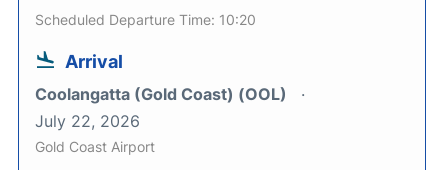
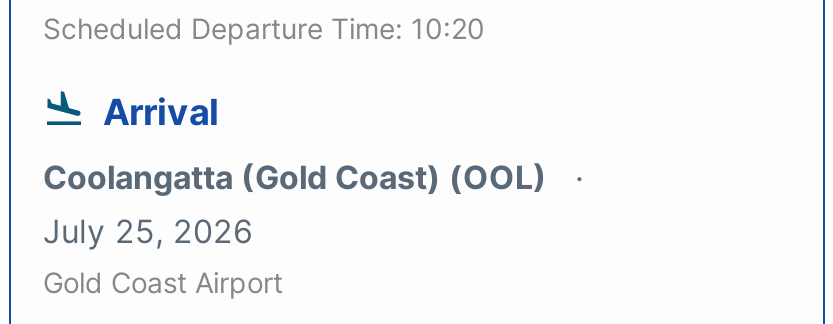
- July 22, 2026
+ July 25, 2026
